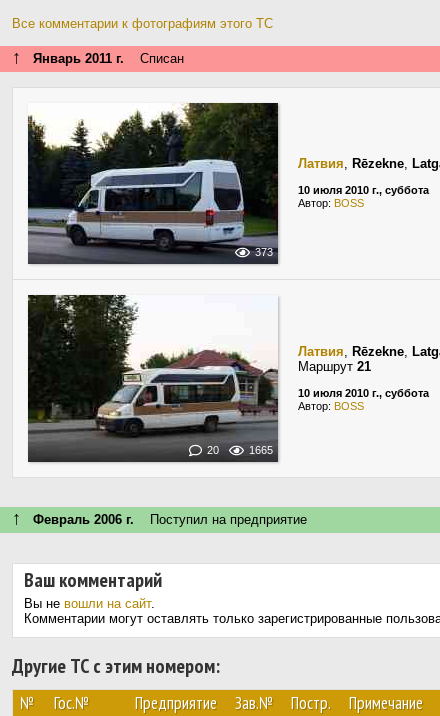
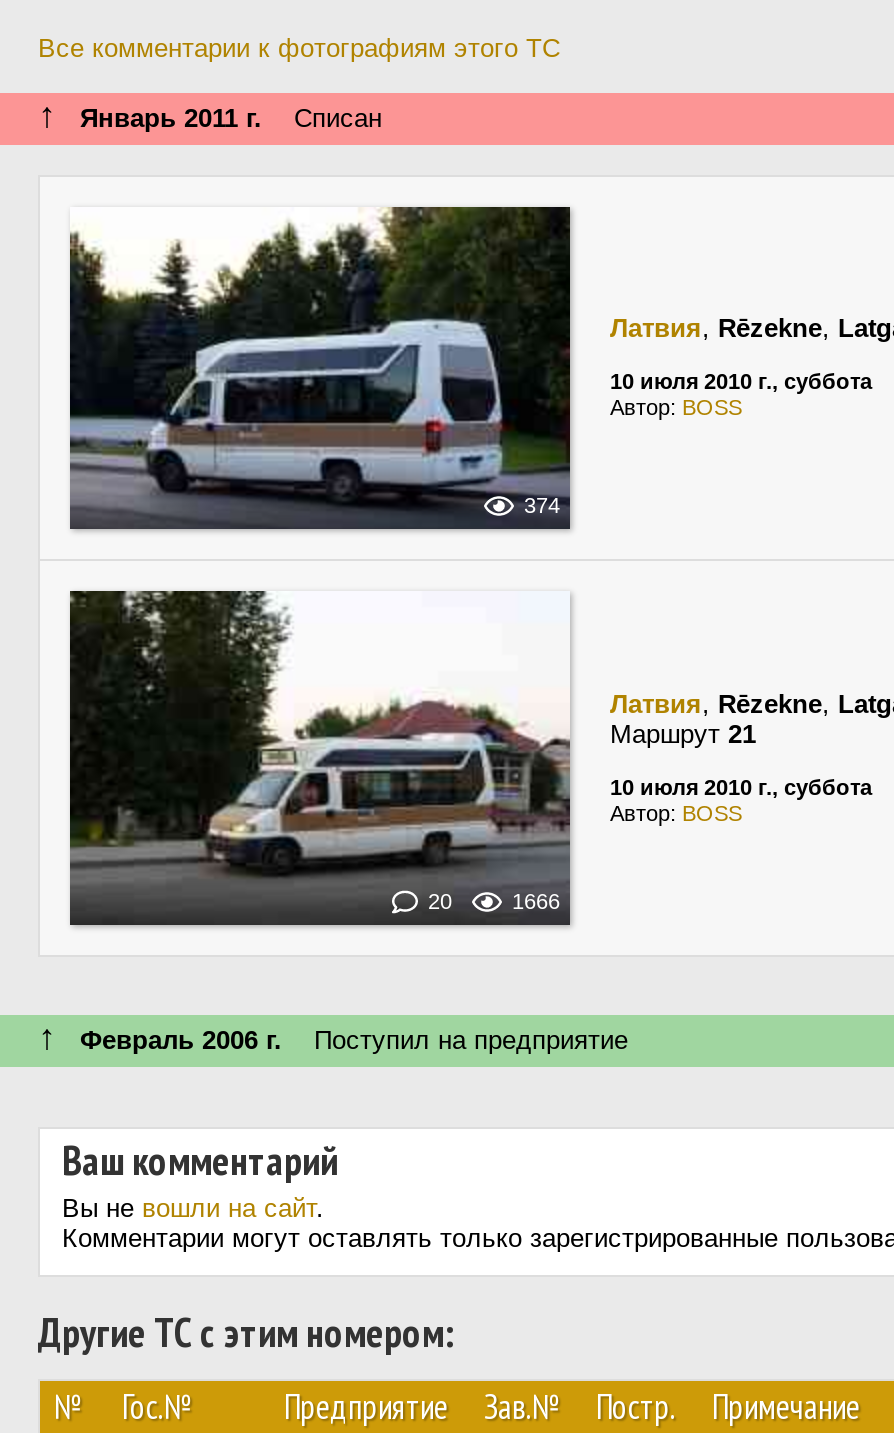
- 373
+ 374

- 1665
+ 1666
